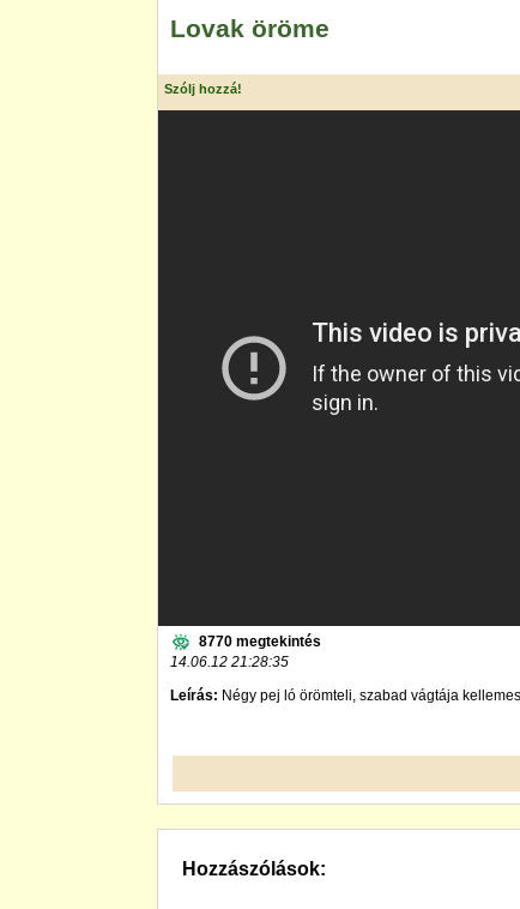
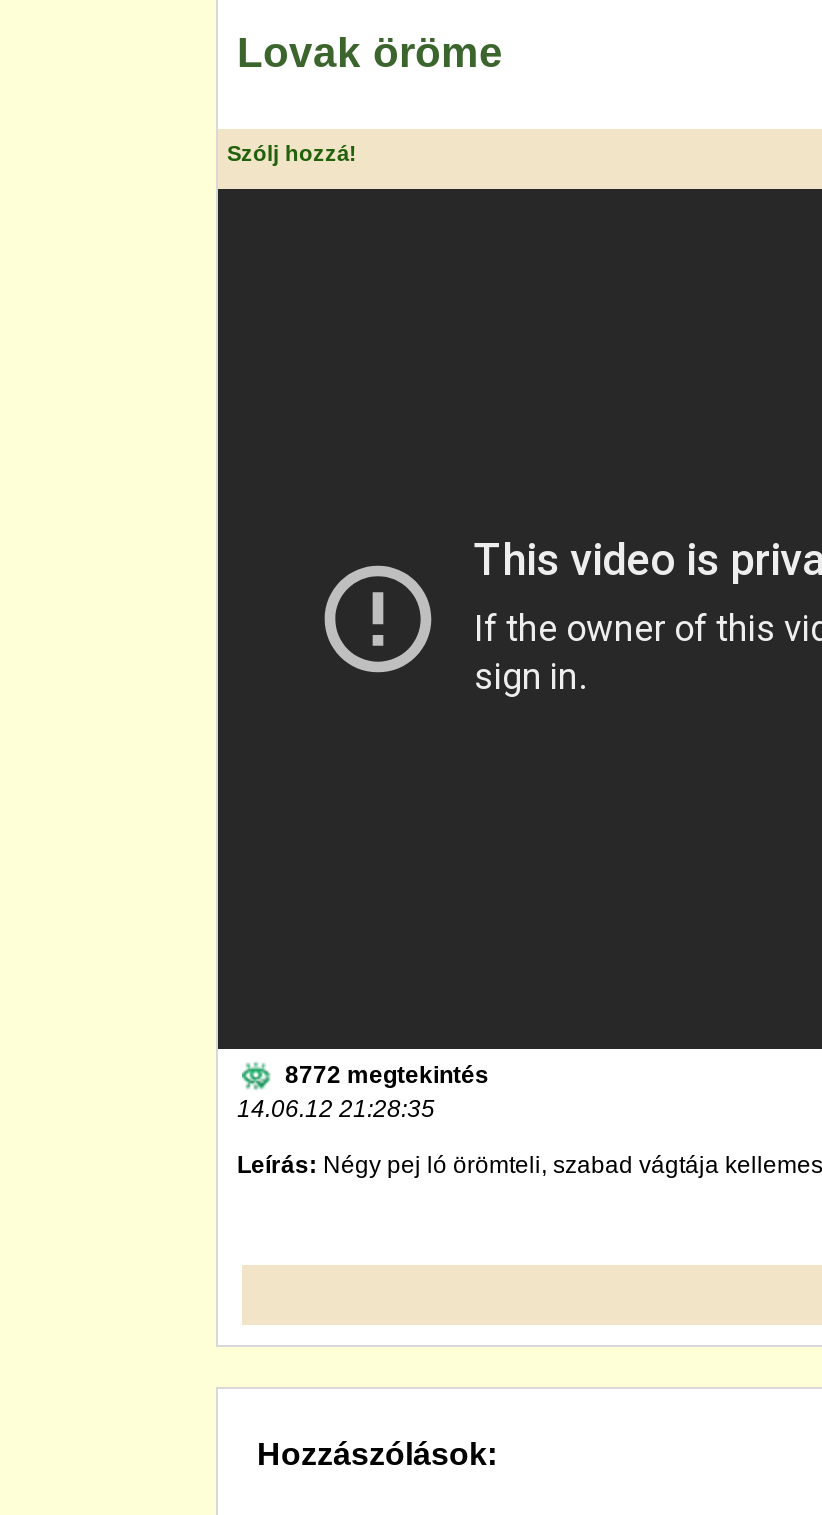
- 8770 megtekintés
+ 8772 megtekintés
